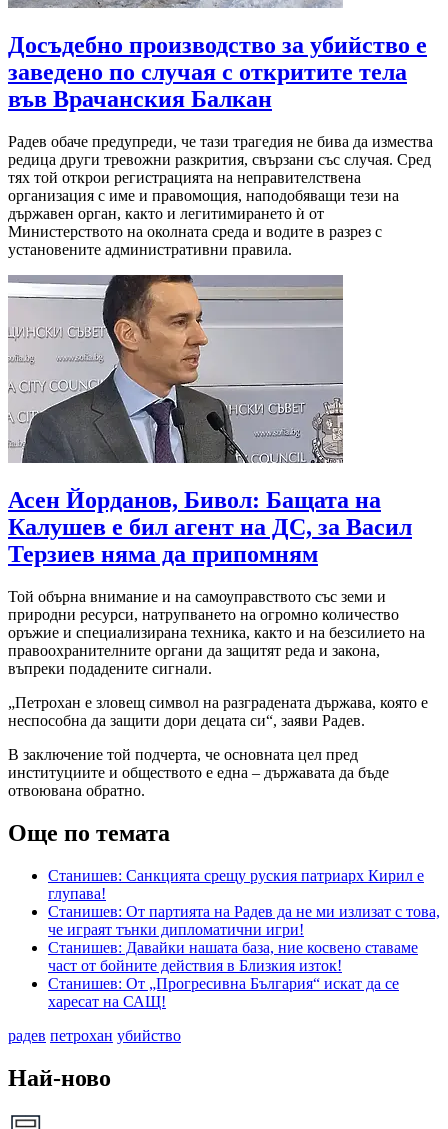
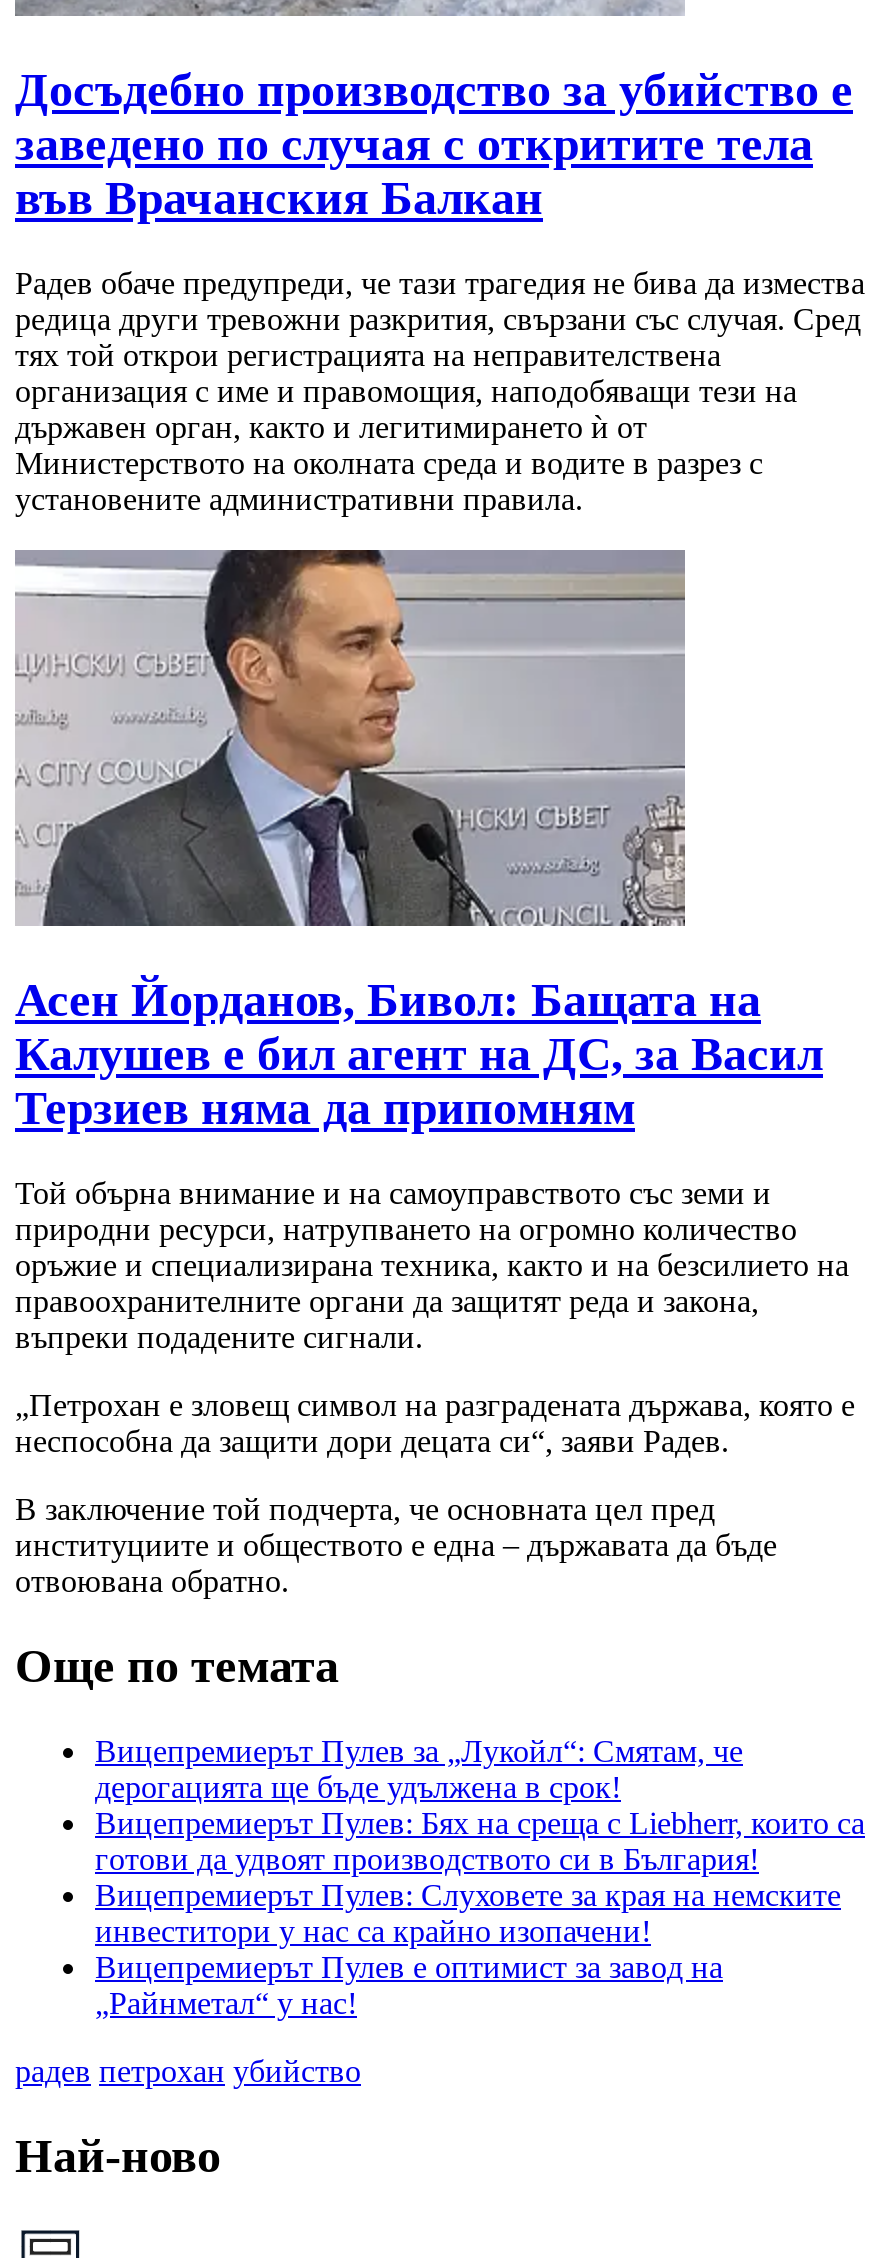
- Станишев: Санкцията срещу руския патриарх Кирил е
- глупава!
- Станишев: От партията на Радев да не ми излизат с това,
- че играят тънки дипломатични игри!
- Станишев: Давайки нашата база, ние косвено ставаме
- част от бойните действия в Близкия изток!
- Станишев: От „Прогресивна България“ искат да се
- харесат на САЩ!
+ Вицепремиерът Пулев за „Лукойл“: Смятам, че
+ дерогацията ще бъде удължена в срок!
+ Вицепремиерът Пулев: Бях на среща с Liebherr, които са
+ готови да удвоят производството си в България!
+ Вицепремиерът Пулев: Слуховете за края на немските
+ инвеститори у нас са крайно изопачени!
+ Вицепремиерът Пулев е оптимист за завод на
+ „Райнметал“ у нас!
